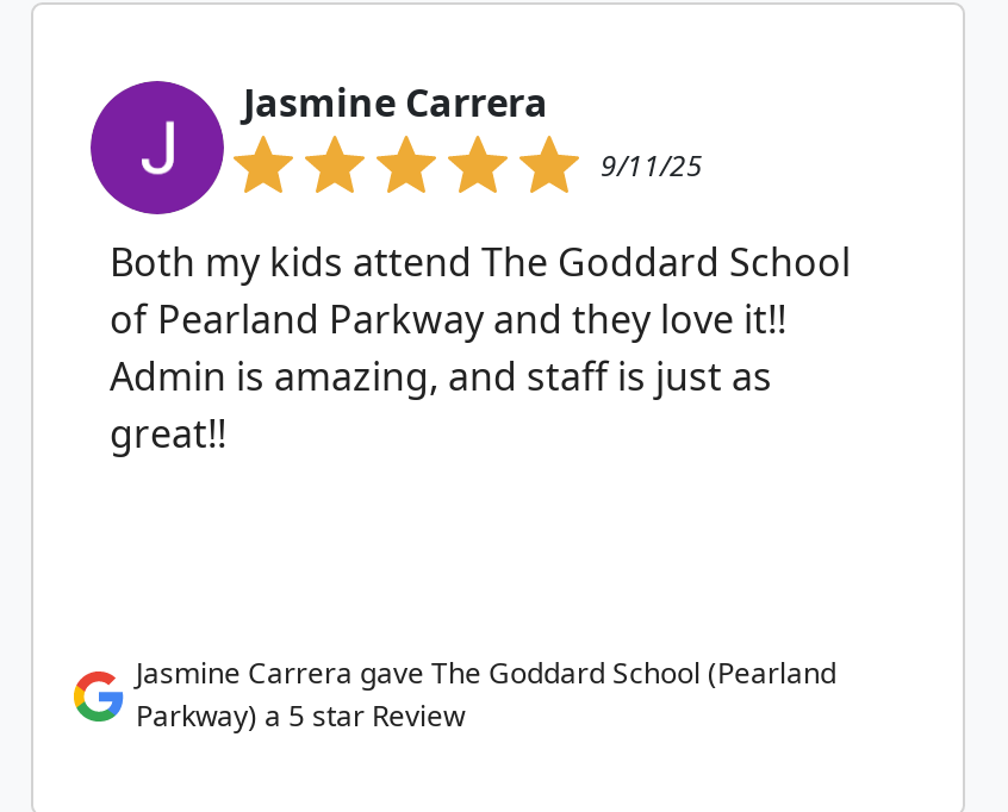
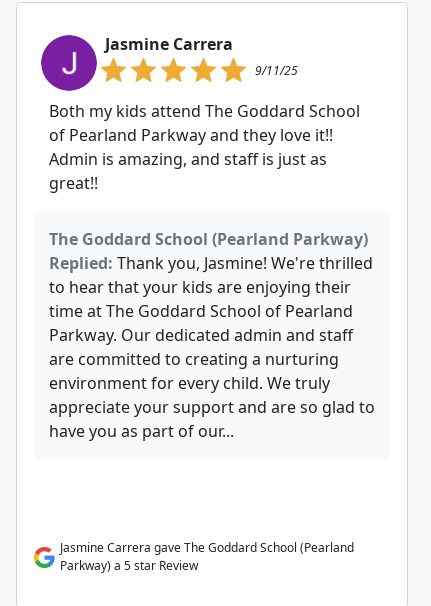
+ The Goddard School (Pearland Parkway)
+ Replied: Thank you, Jasmine! We're thrilled
+ to hear that your kids are enjoying their
+ time at The Goddard School of Pearland
+ Parkway. Our dedicated admin and staff
+ are committed to creating a nurturing
+ environment for every child. We truly
+ appreciate your support and are so glad to
+ have you as part of our...
